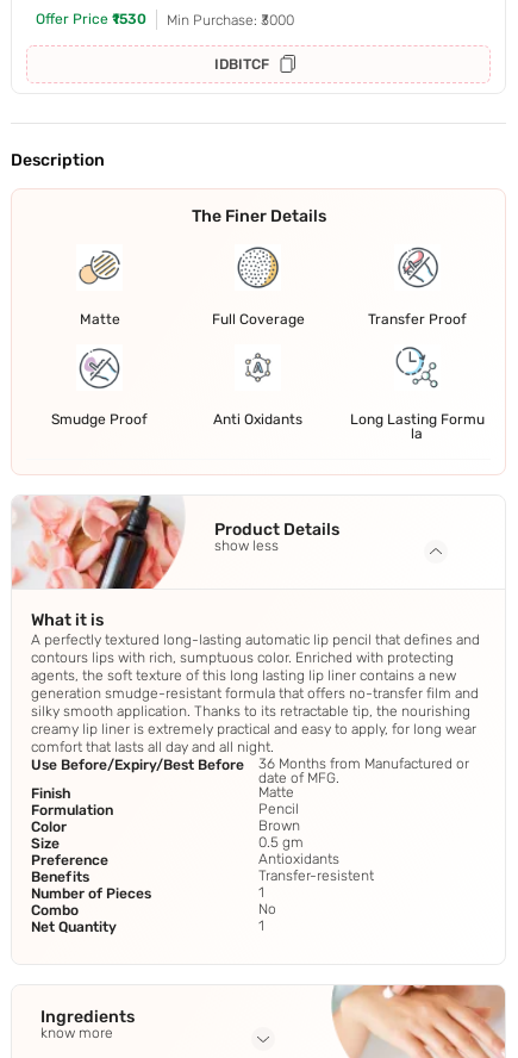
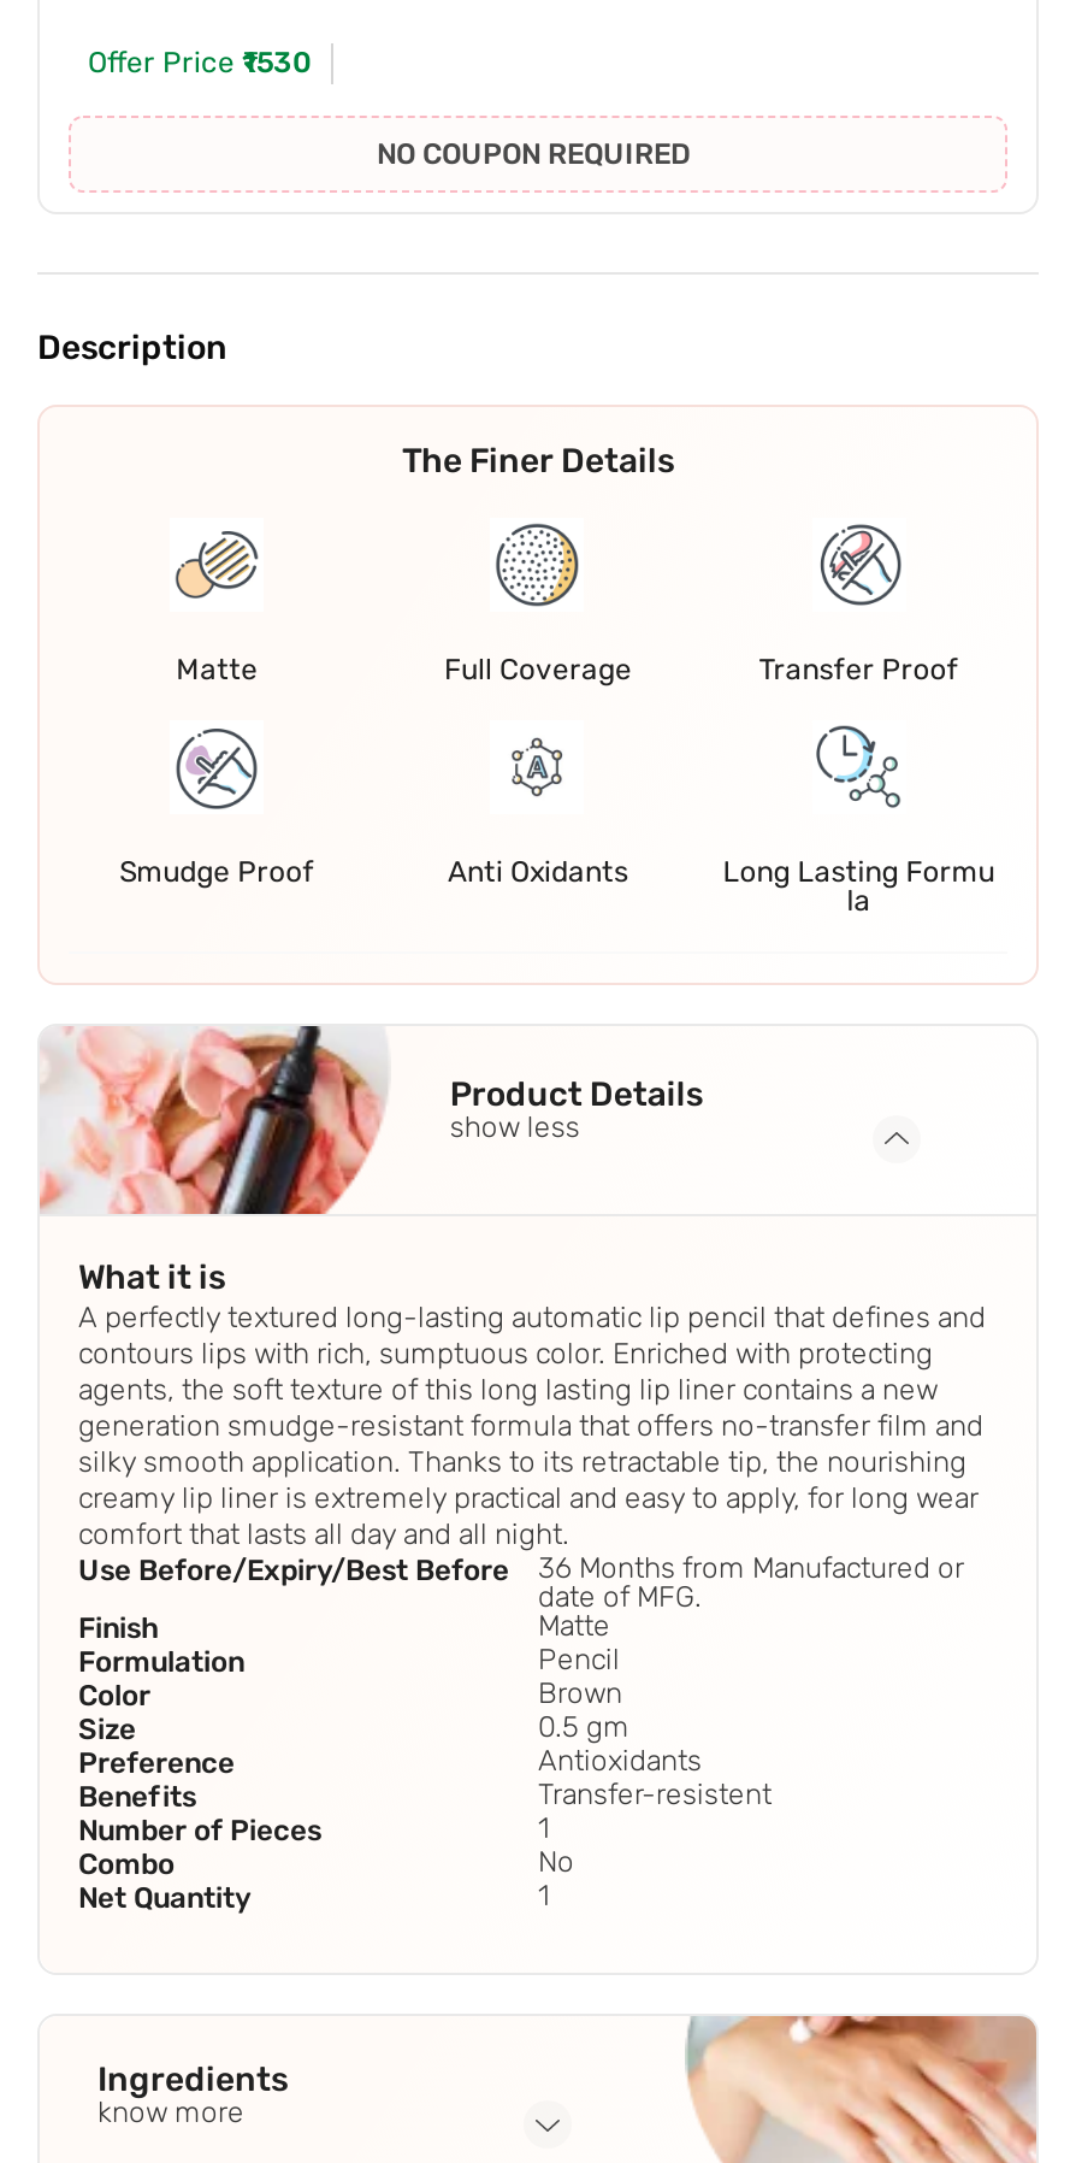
- Min Purchase: ₹3000
- IDBITCF
+ NO COUPON REQUIRED
